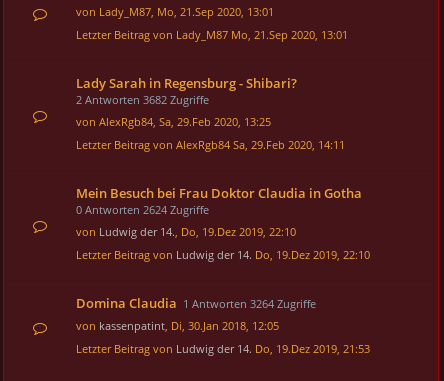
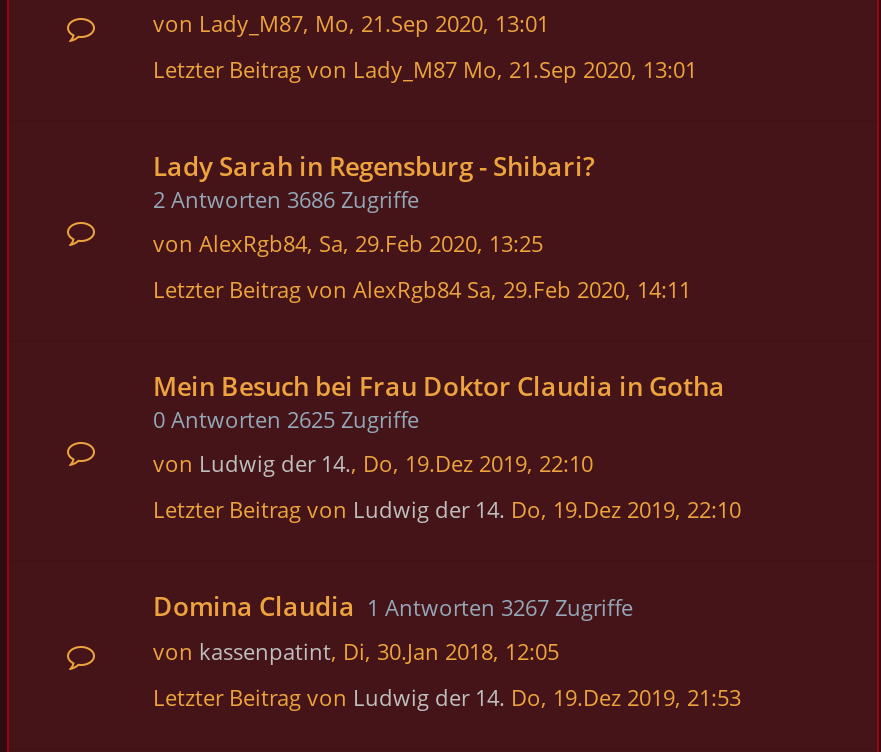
- 2 Antworten 3682 Zugriffe
+ 2 Antworten 3686 Zugriffe

- 0 Antworten 2624 Zugriffe
+ 0 Antworten 2625 Zugriffe

- Domina Claudia 1 Antworten 3264 Zugriffe
+ Domina Claudia 1 Antworten 3267 Zugriffe
